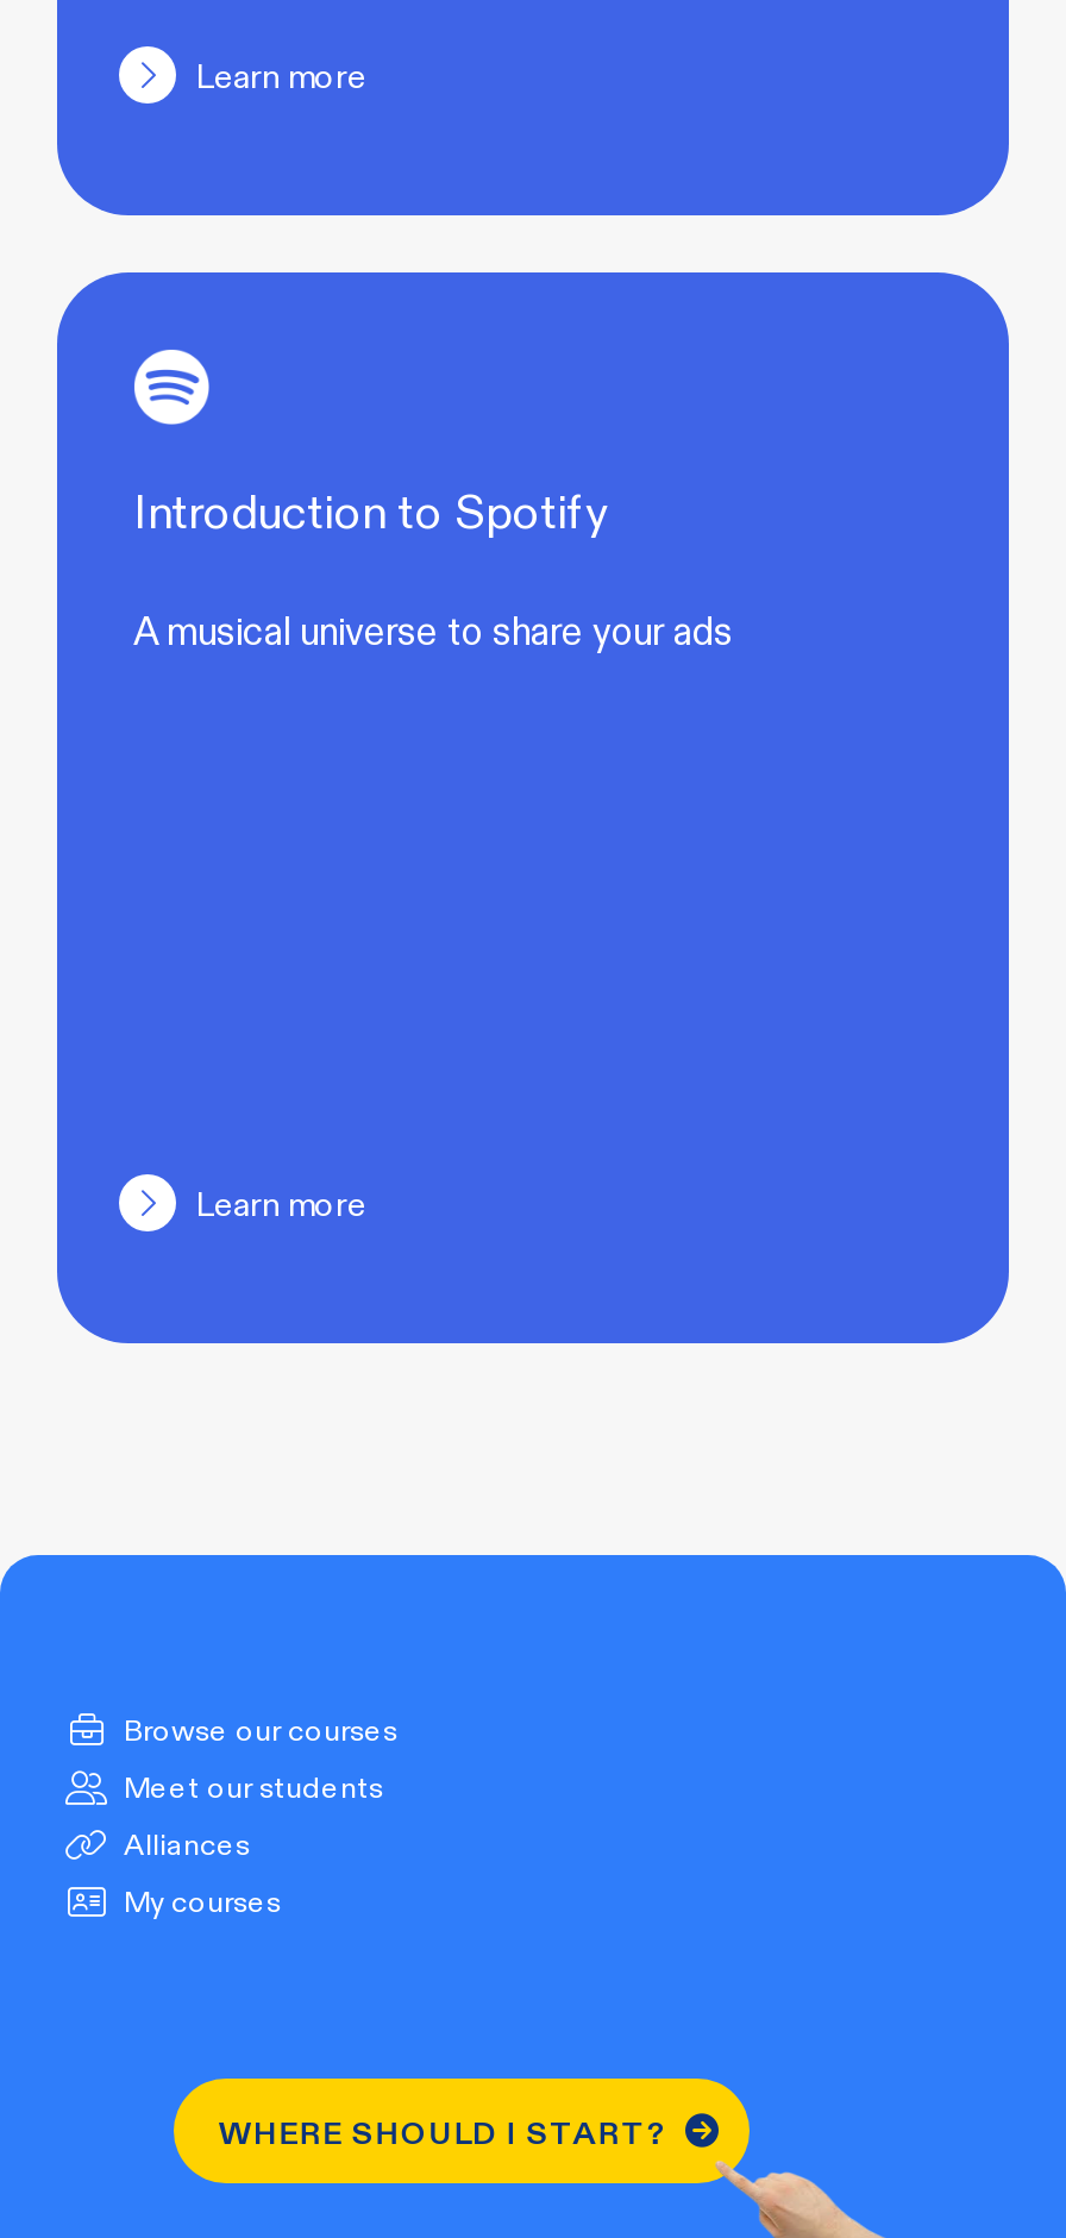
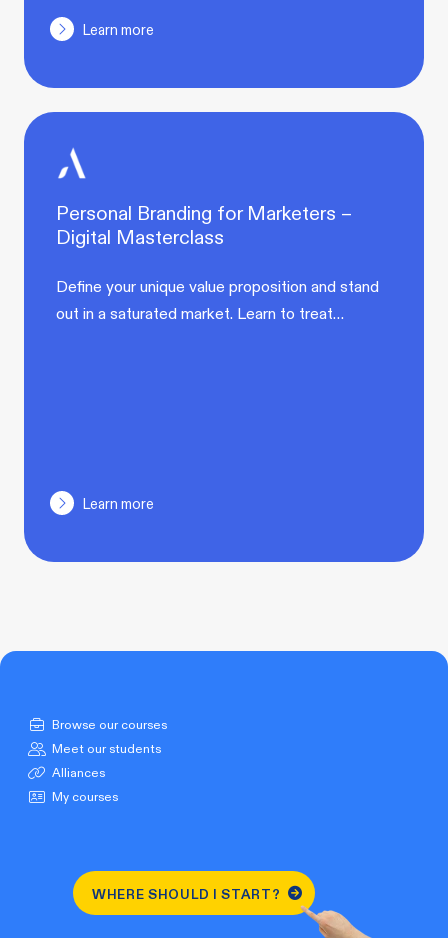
- [image]
- Introduction to Spotify
+ [image]
+ Personal Branding for Marketers –
+ Digital Masterclass

- A musical universe to share your ads
+ Define your unique value proposition and stand
+ out in a saturated market. Learn to treat…
